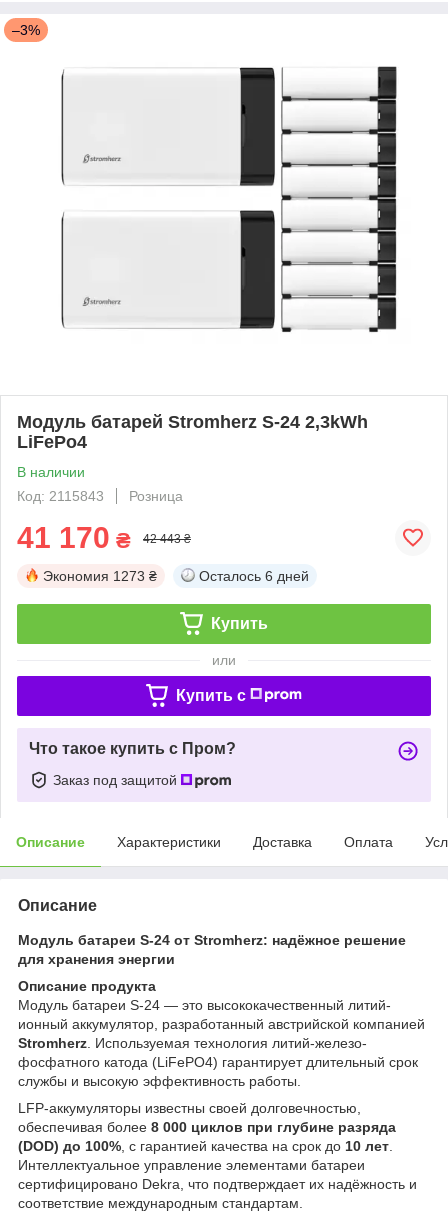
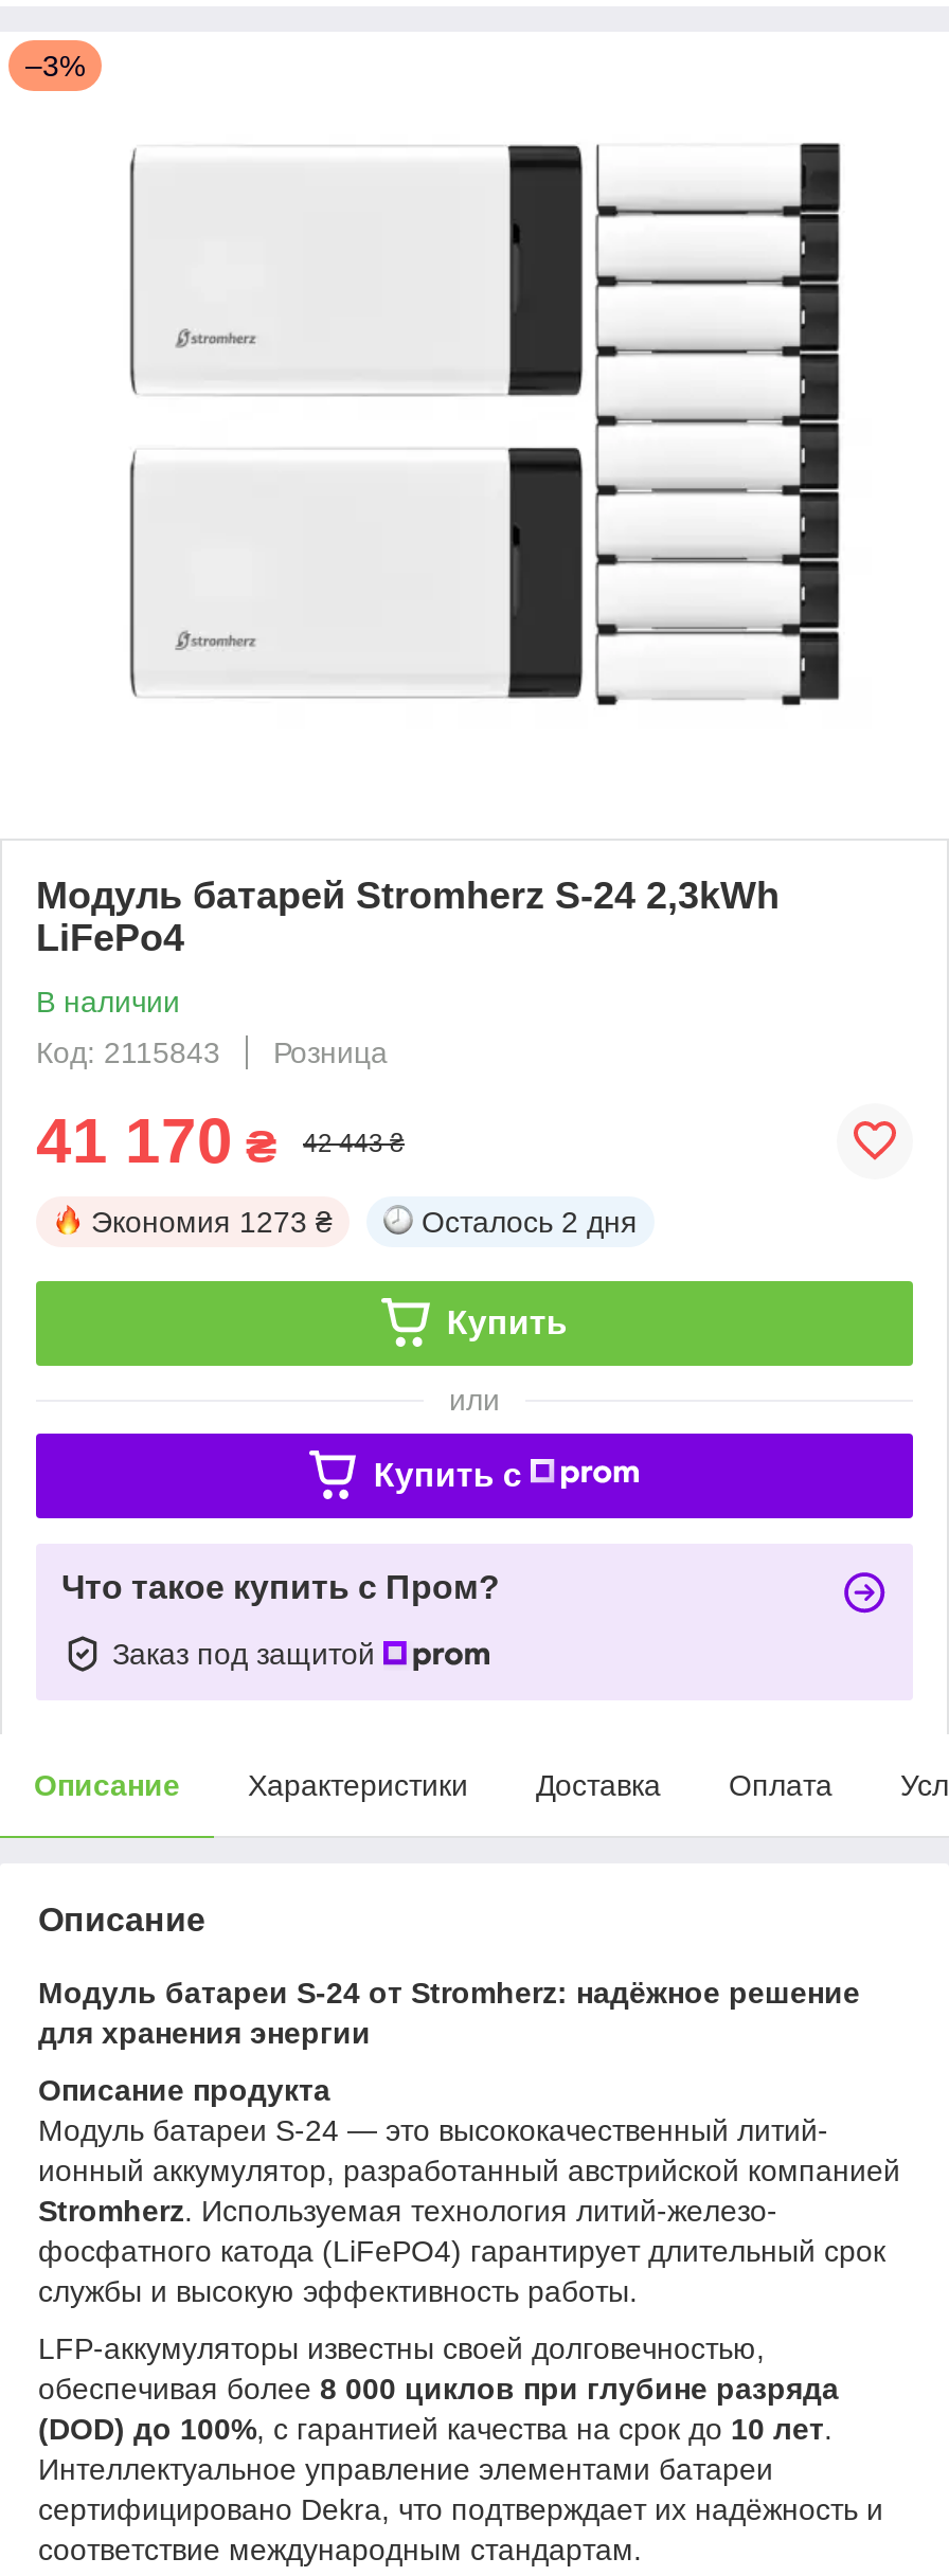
- Осталось 6 дней
+ Осталось 2 дня
